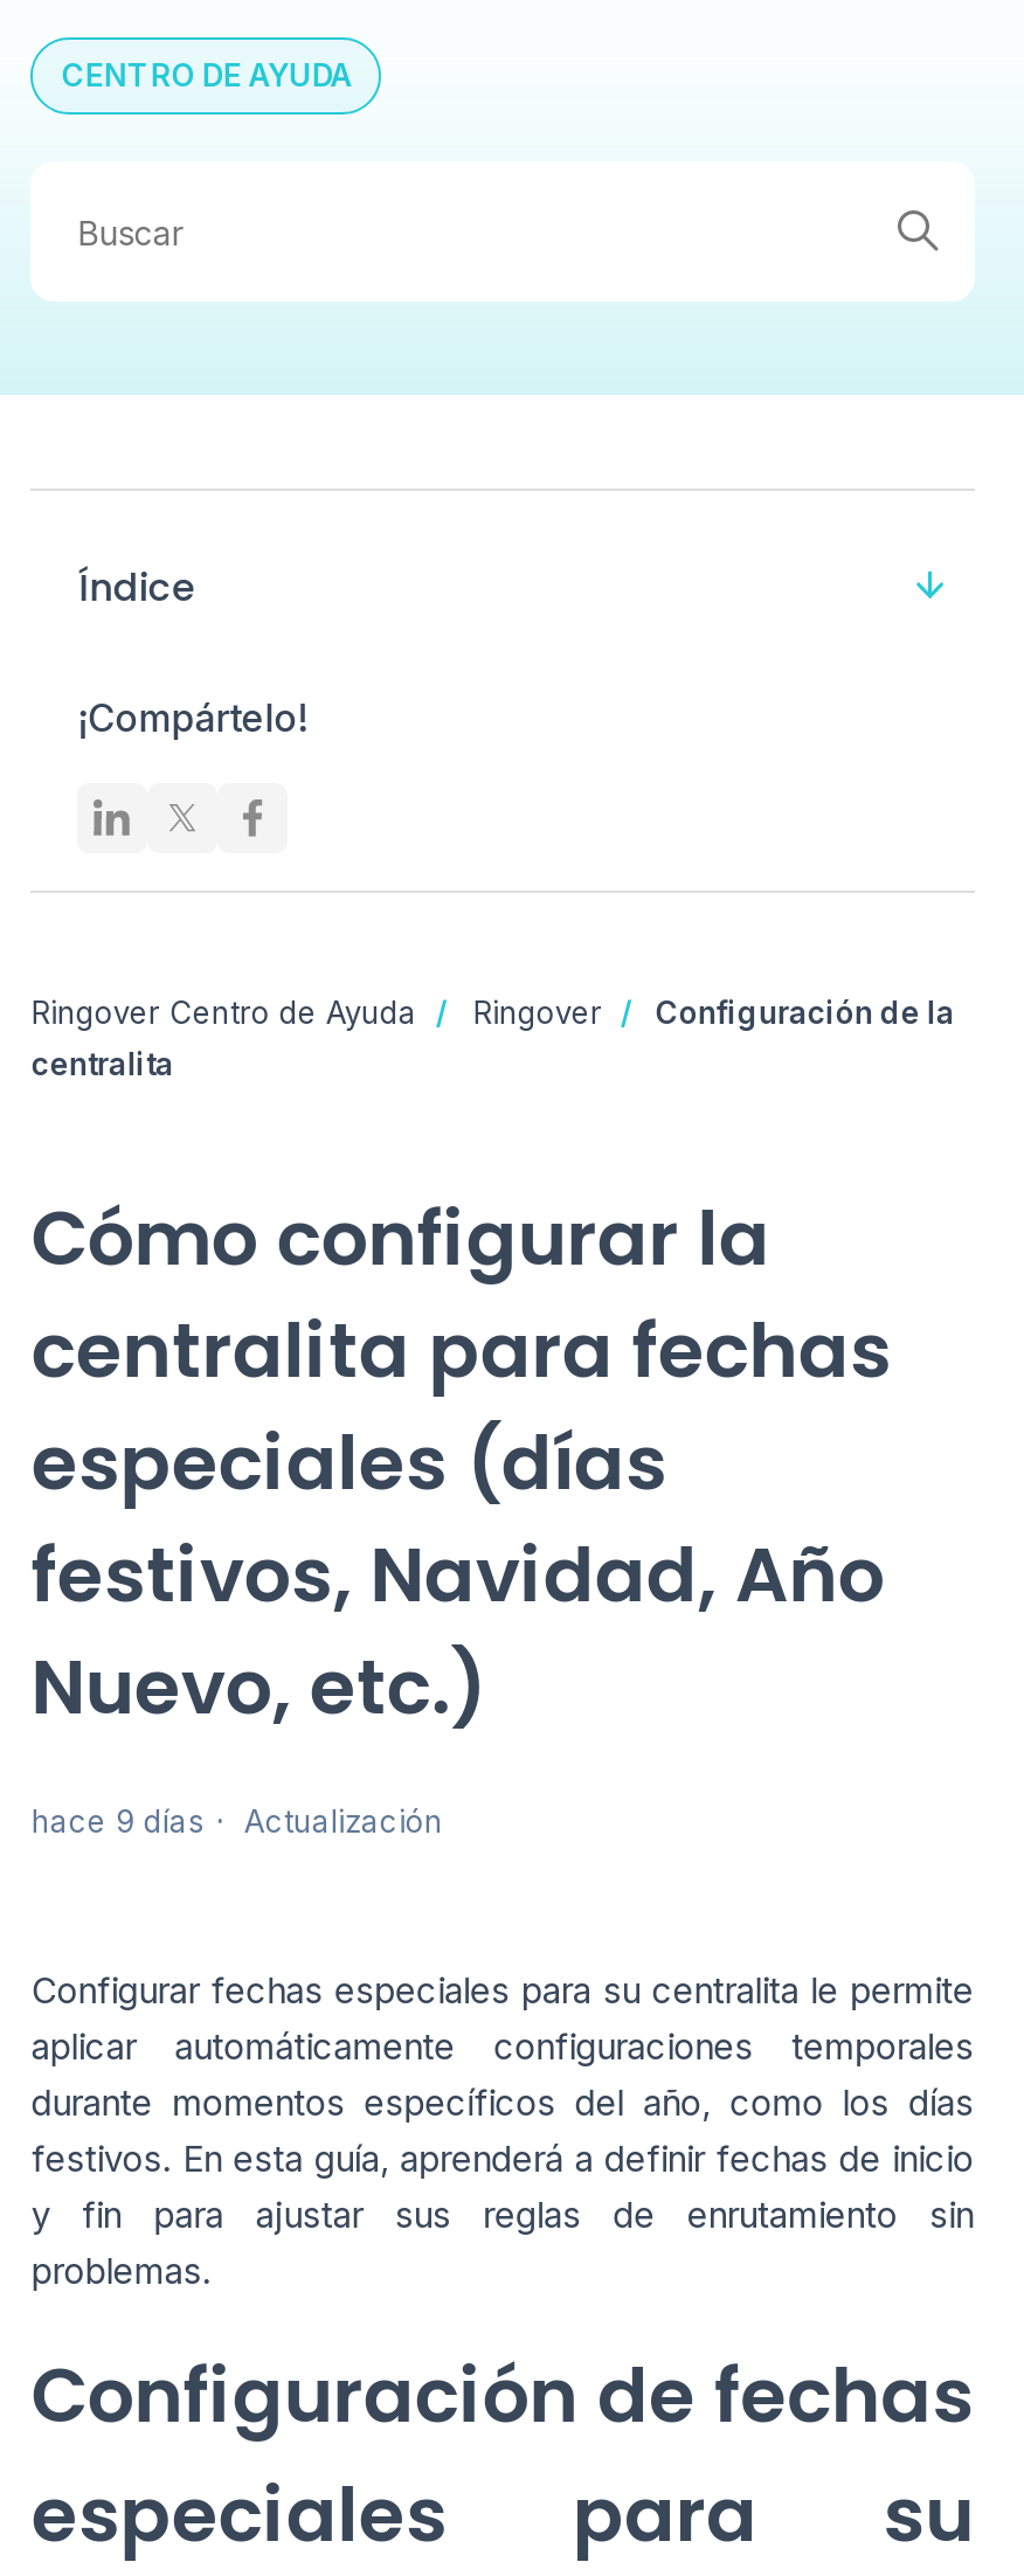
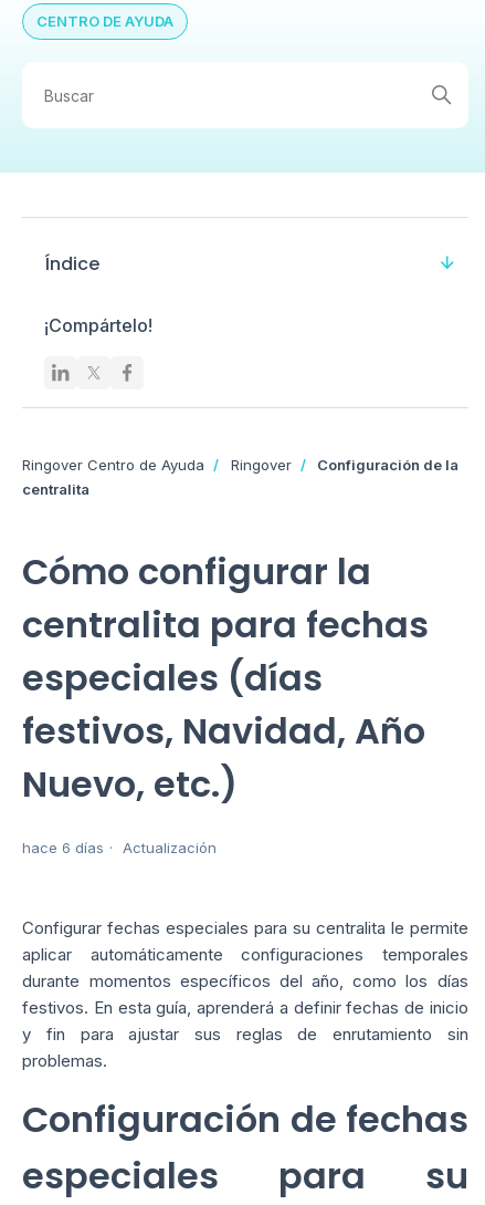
- hace 9 días Actualización
+ hace 6 días Actualización
